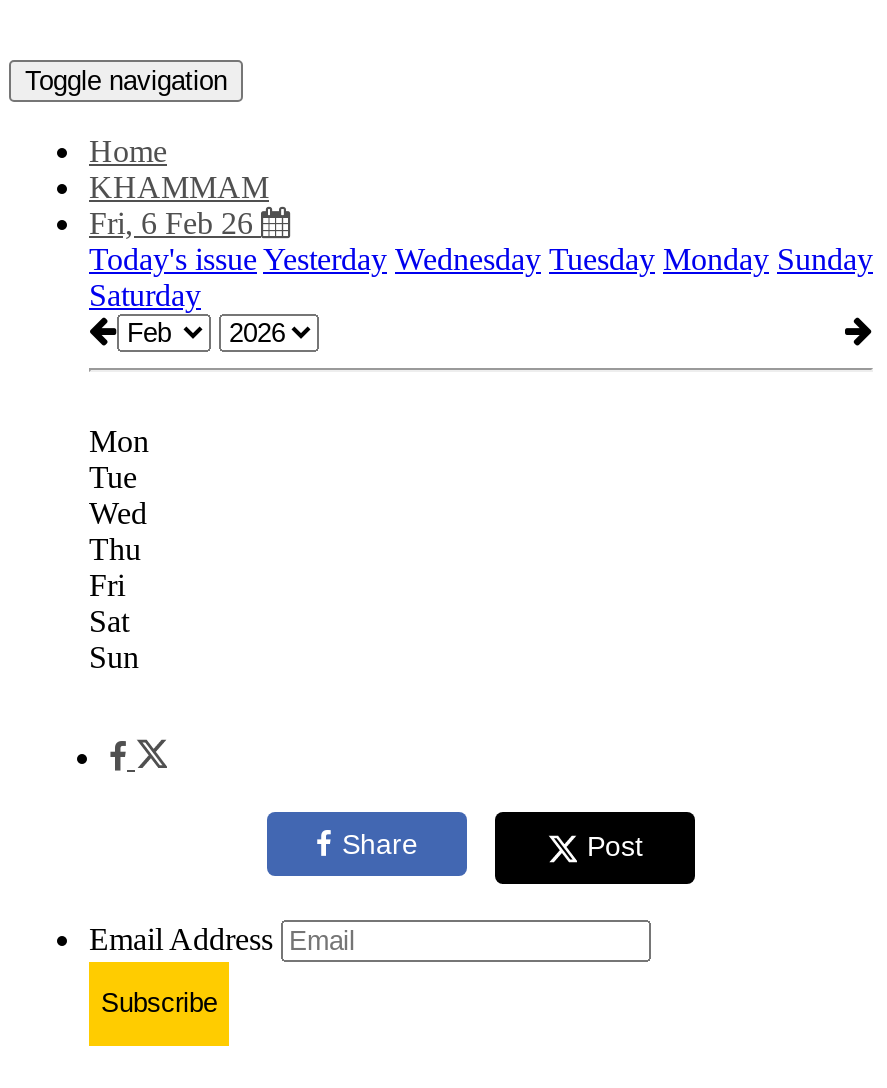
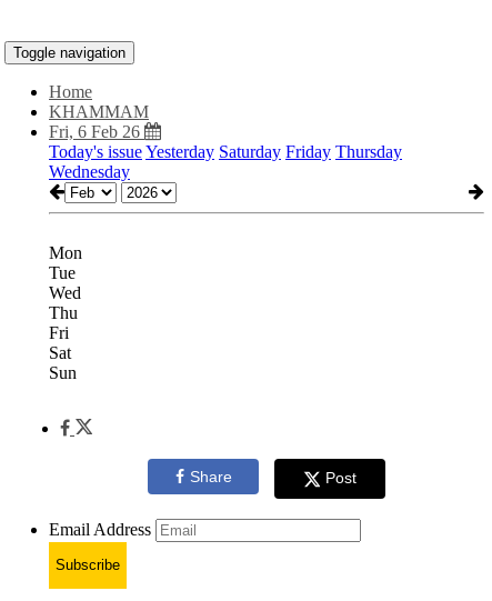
- Today's issue Yesterday Wednesday Tuesday Monday Sunday
- Saturday
+ Today's issue Yesterday Saturday Friday Thursday
+ Wednesday
